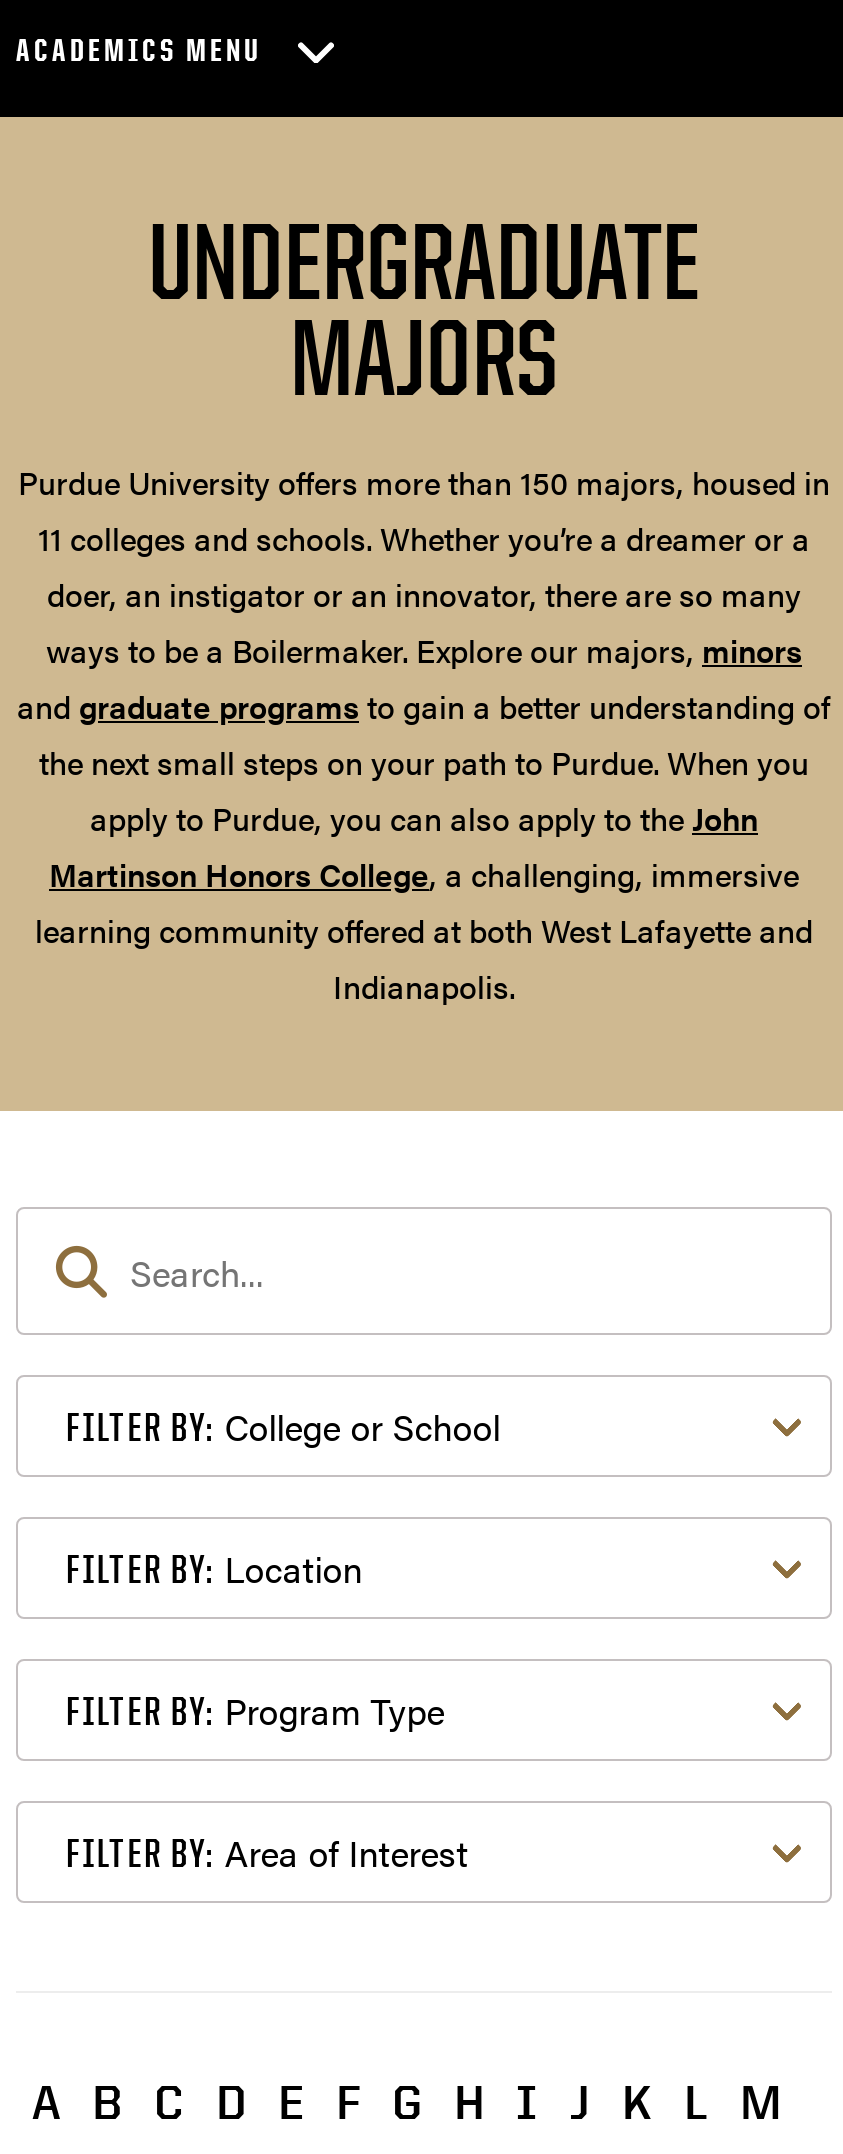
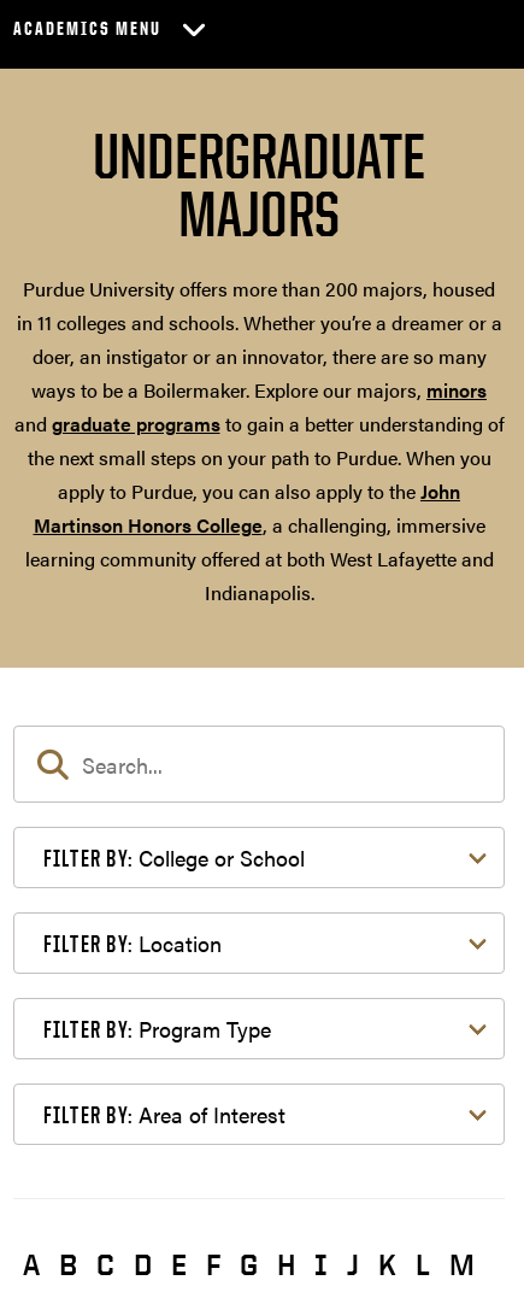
- Purdue University offers more than 150 majors, housed in
- 11 colleges and schools. Whether you’re a dreamer or a
+ Purdue University offers more than 200 majors, housed
+ in 11 colleges and schools. Whether you’re a dreamer or a
